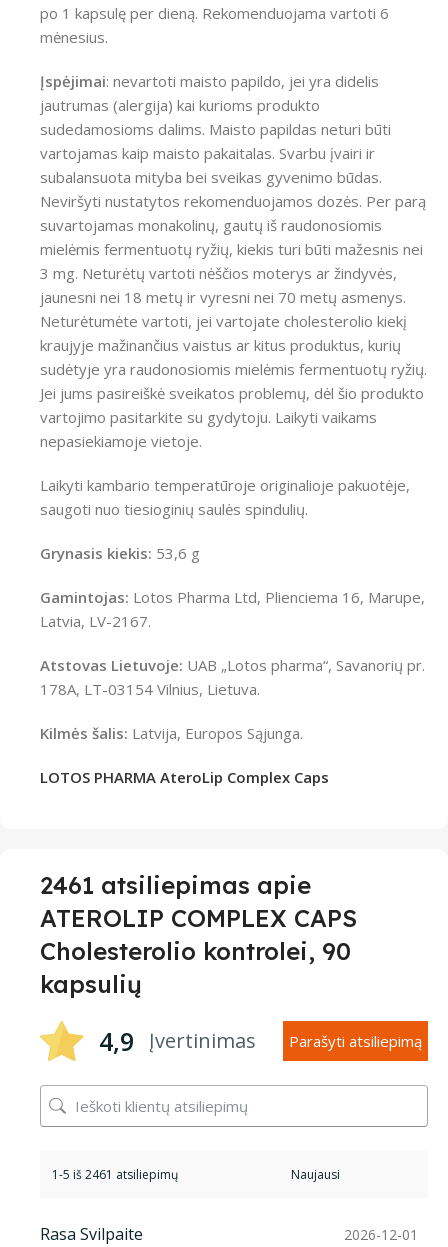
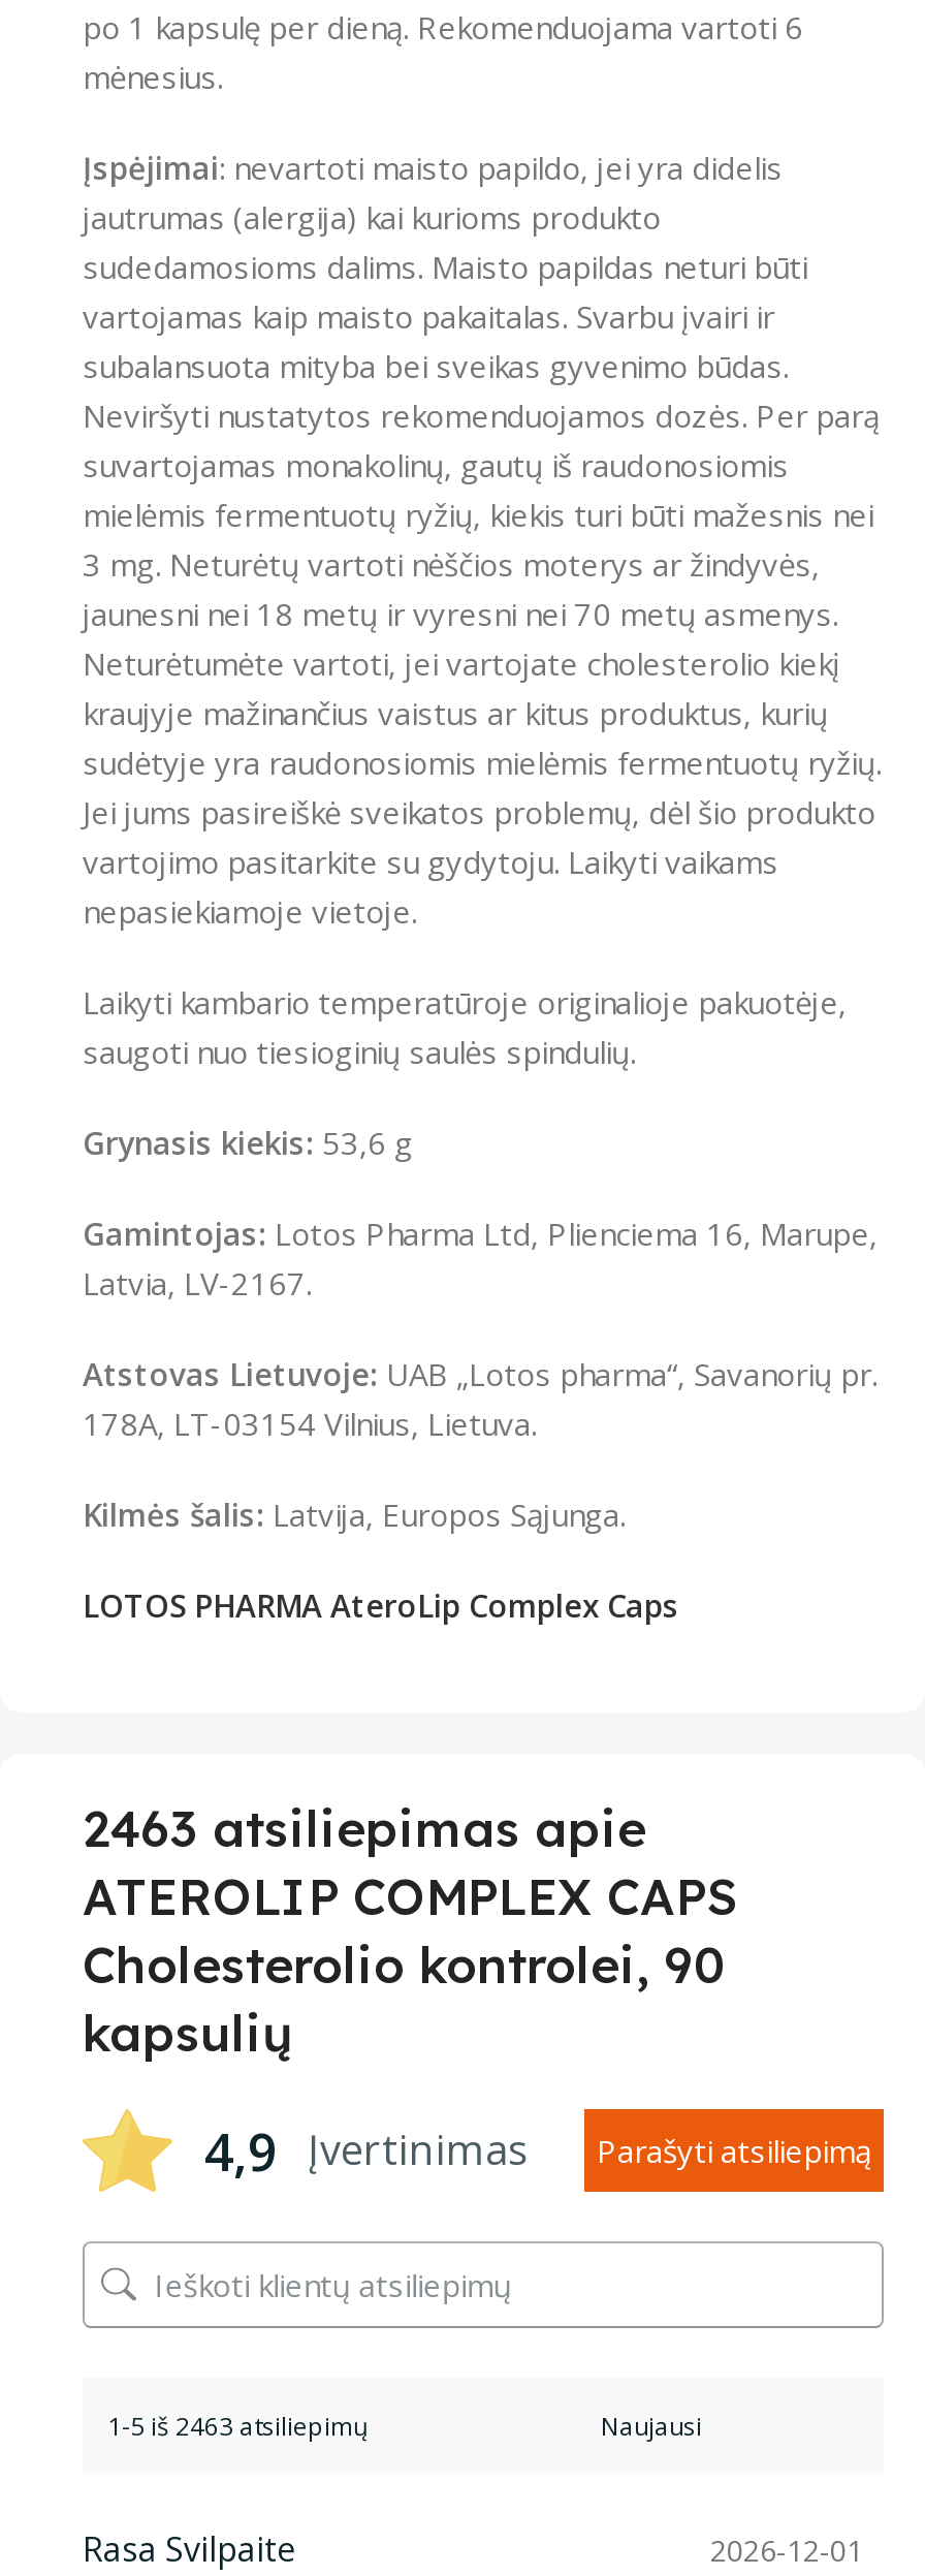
- 2461 atsiliepimas apie
+ 2463 atsiliepimas apie

- 1-5 iš 2461 atsiliepimų
+ 1-5 iš 2463 atsiliepimų
